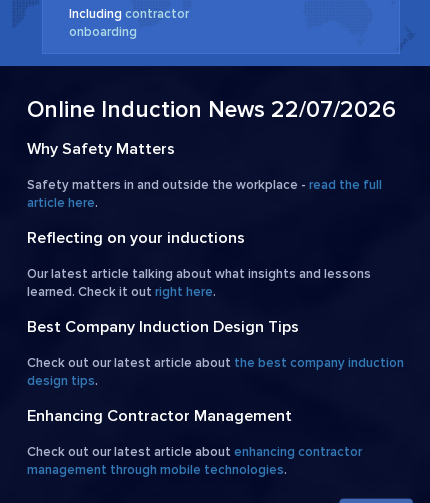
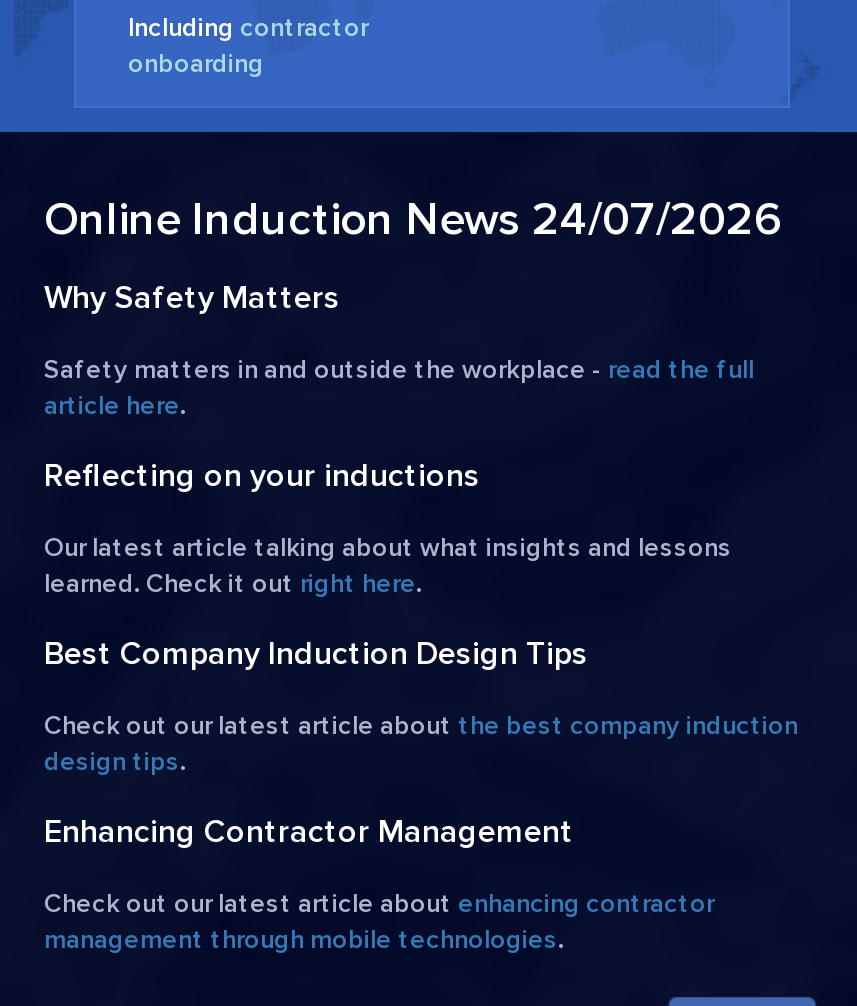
- Online Induction News 22/07/2026
+ Online Induction News 24/07/2026
